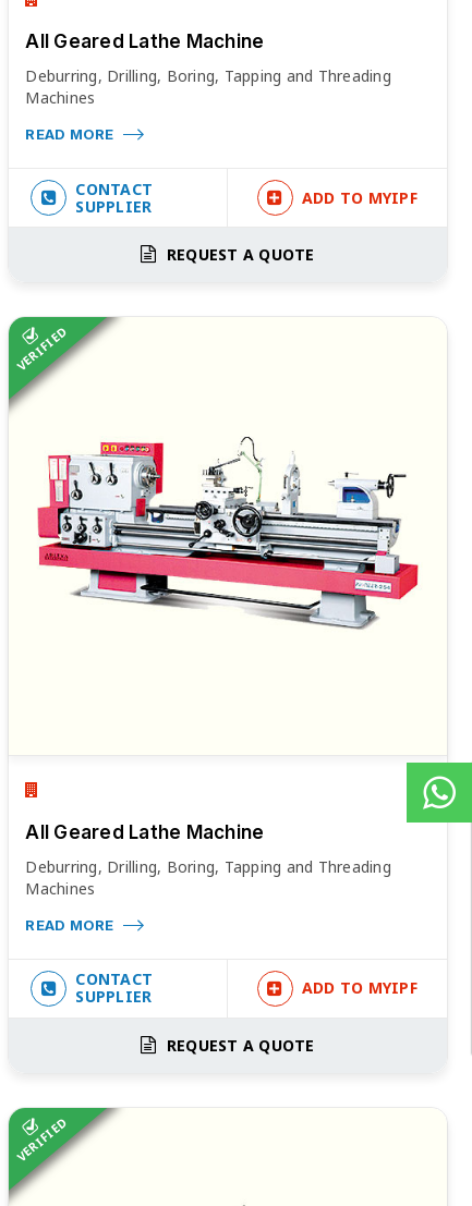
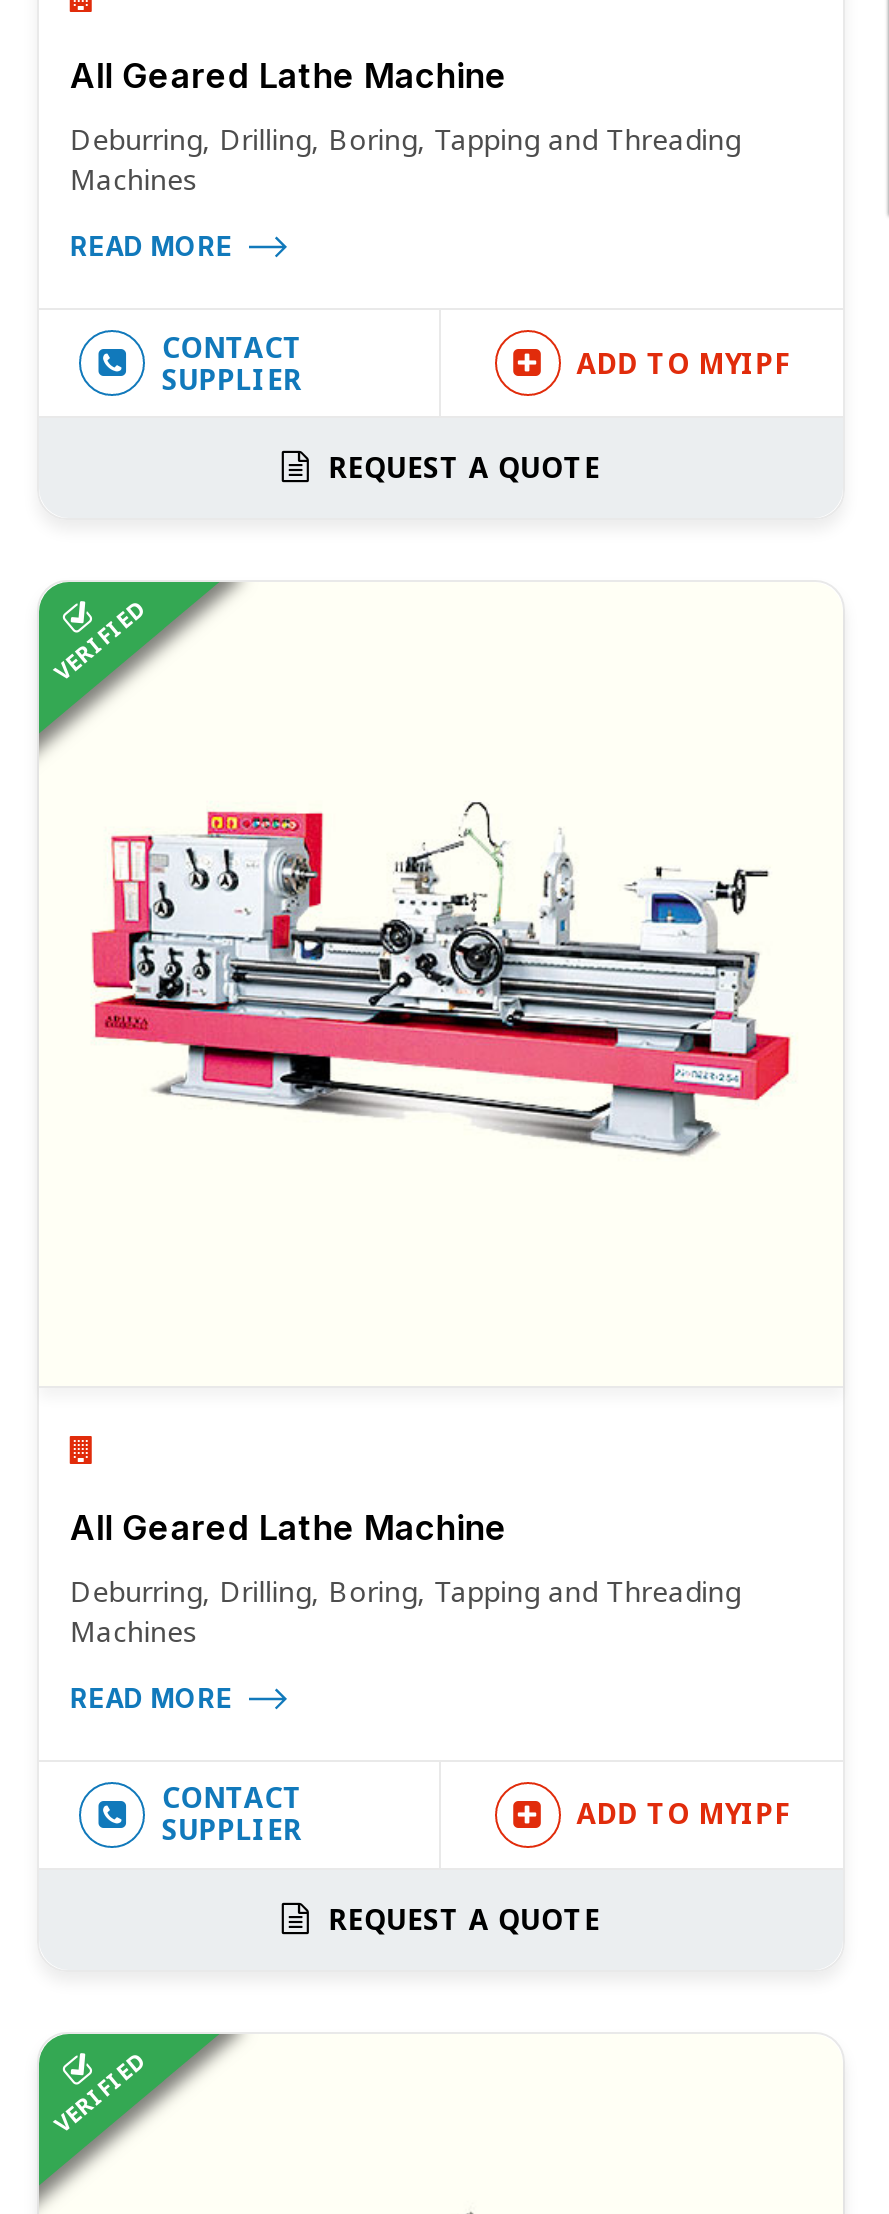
- [image]
